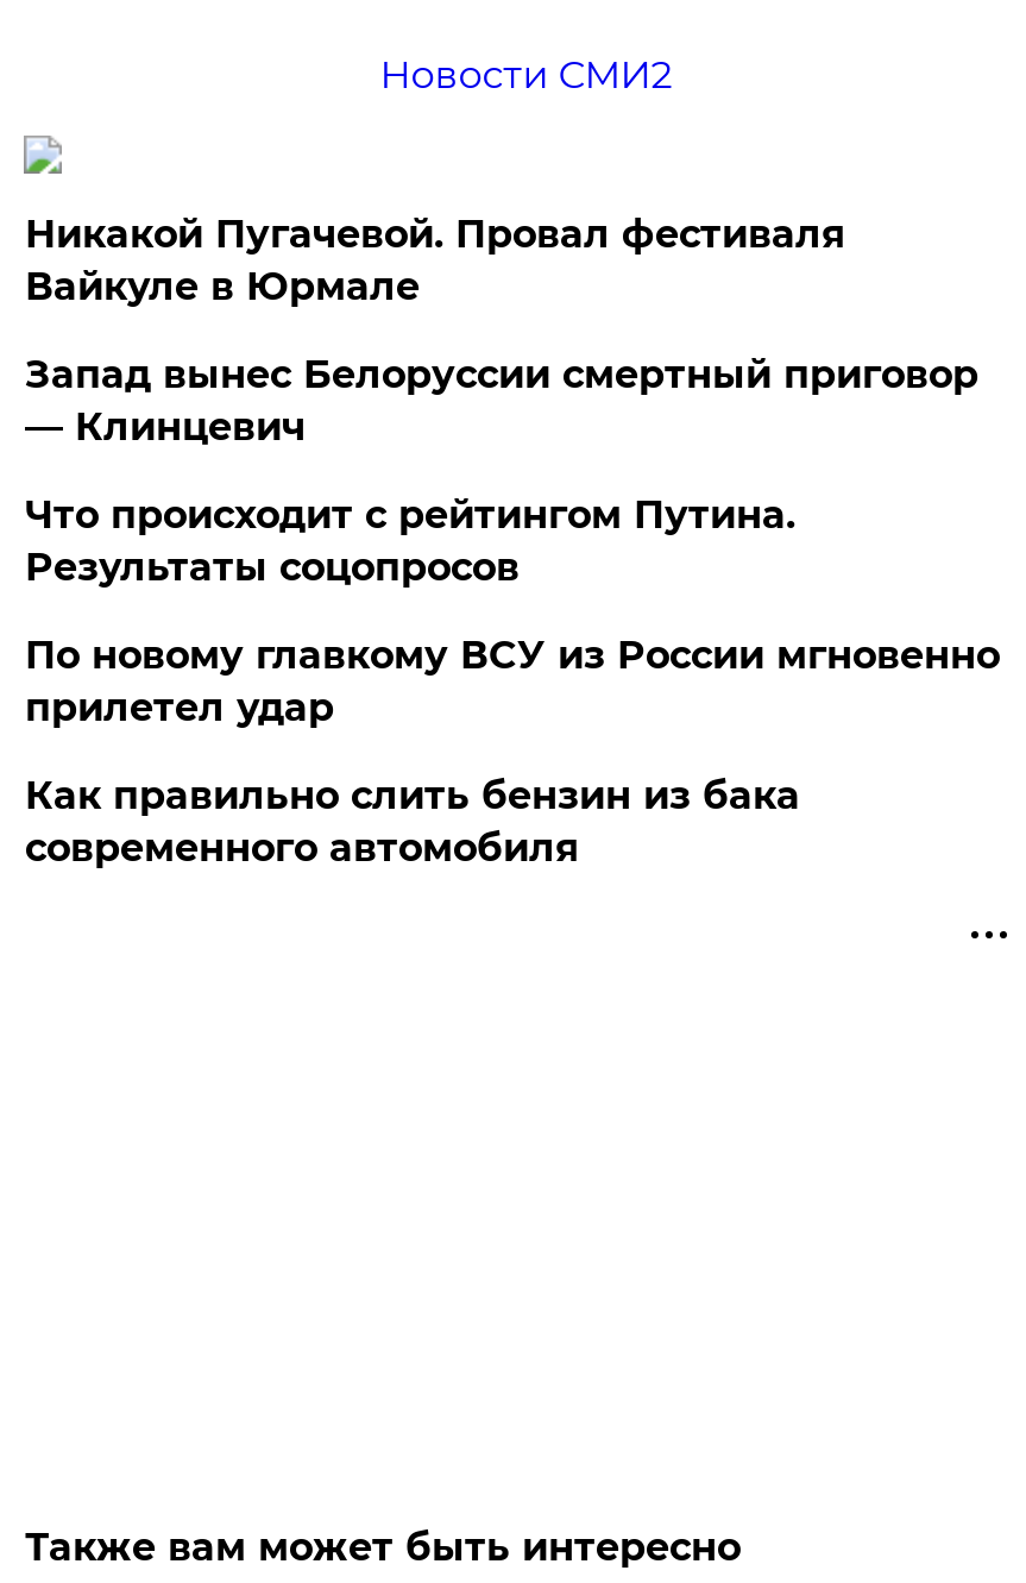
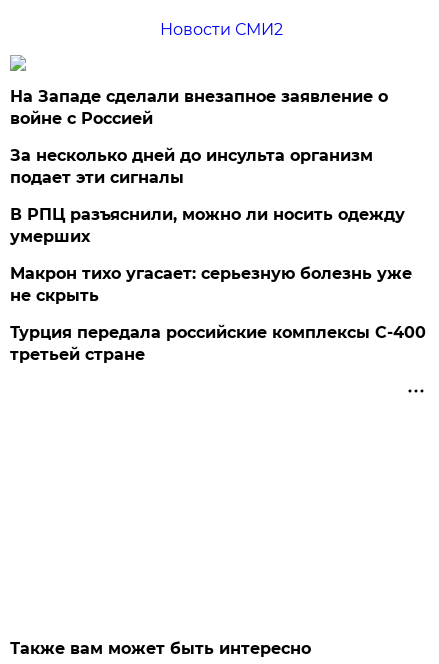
- Никакой Пугачевой. Провал фестиваля
- Вайкуле в Юрмале
+ На Западе сделали внезапное заявление о
+ войне с Россией

- Запад вынес Белоруссии смертный приговор
- — Клинцевич
+ За несколько дней до инсульта организм
+ подает эти сигналы

- Что происходит с рейтингом Путина.
- Результаты соцопросов
+ В РПЦ разъяснили, можно ли носить одежду
+ умерших

- По новому главкому ВСУ из России мгновенно
- прилетел удар
+ Макрон тихо угасает: серьезную болезнь уже
+ не скрыть

- Как правильно слить бензин из бака
- современного автомобиля
+ Турция передала российские комплексы С-400
+ третьей стране
